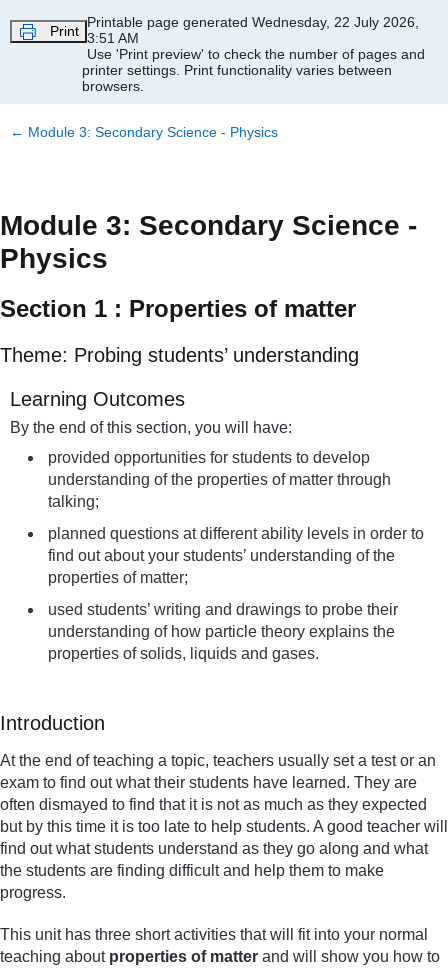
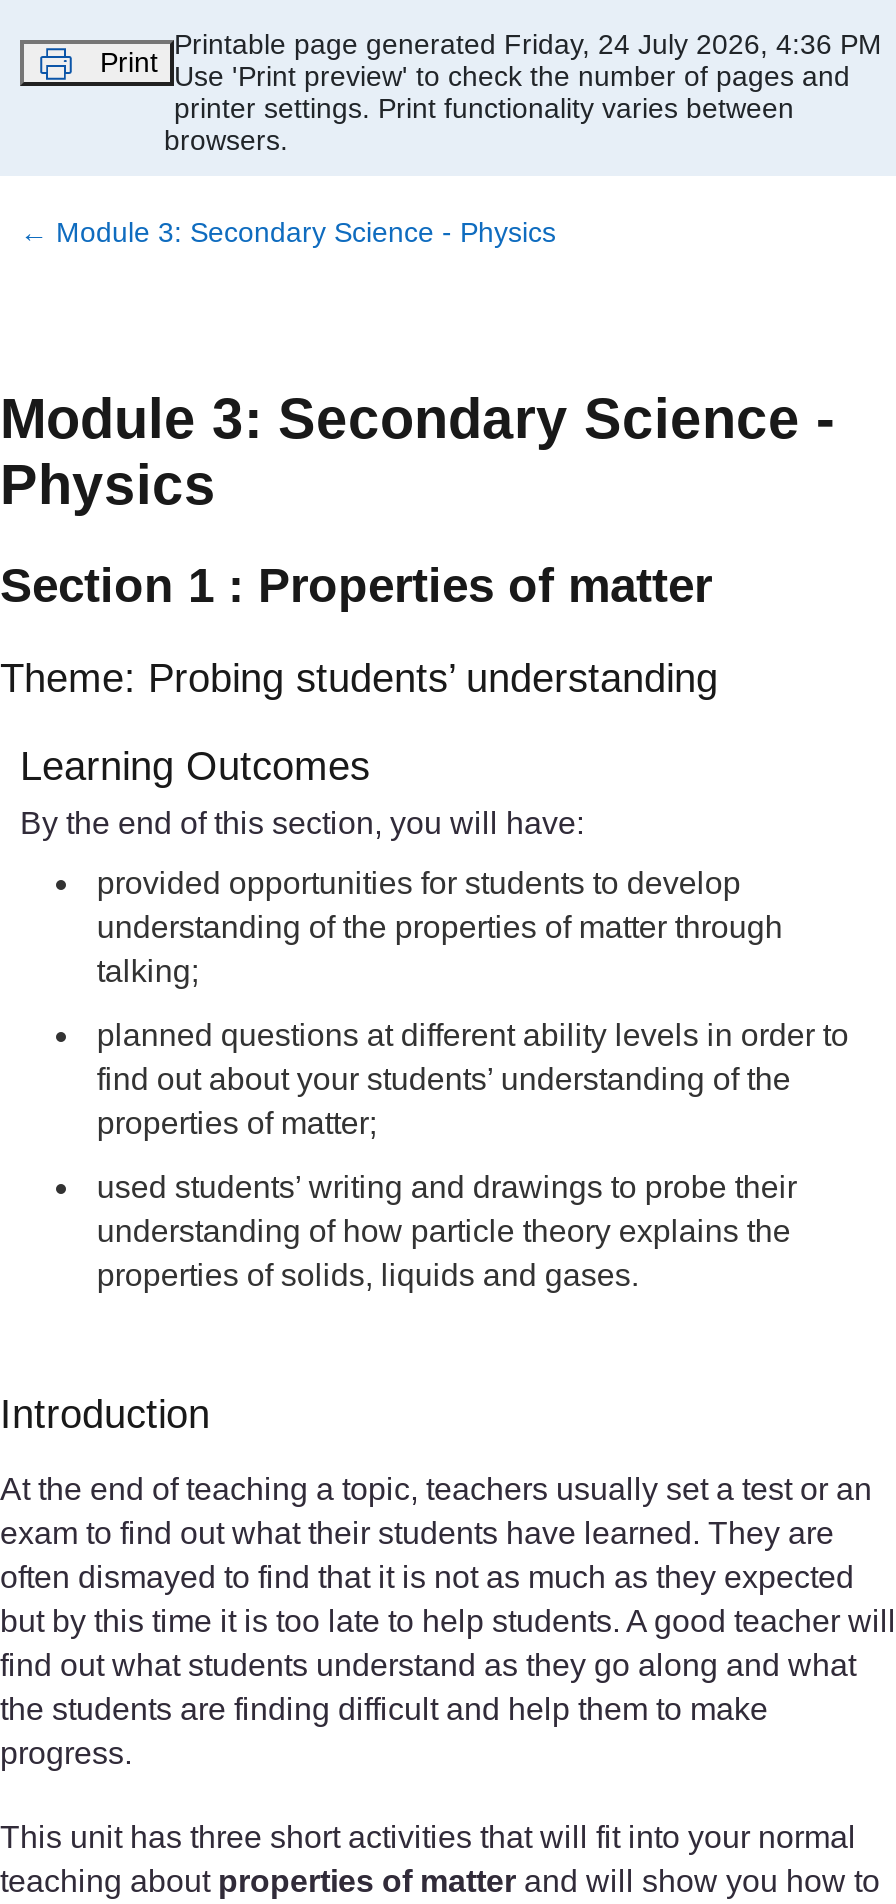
- Printable page generated Wednesday, 22 July 2026,
- 3:51 AM
+ Printable page generated Friday, 24 July 2026, 4:36 PM
